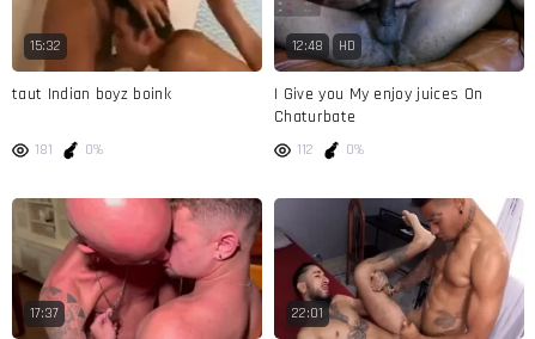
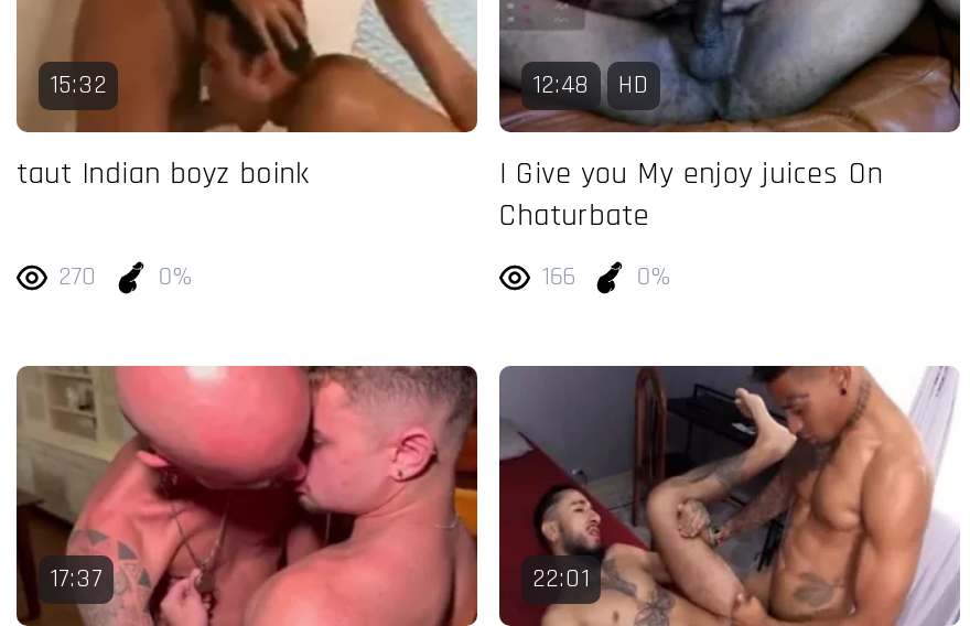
- 181 0%
+ 270 0%

- 112 0%
+ 166 0%
